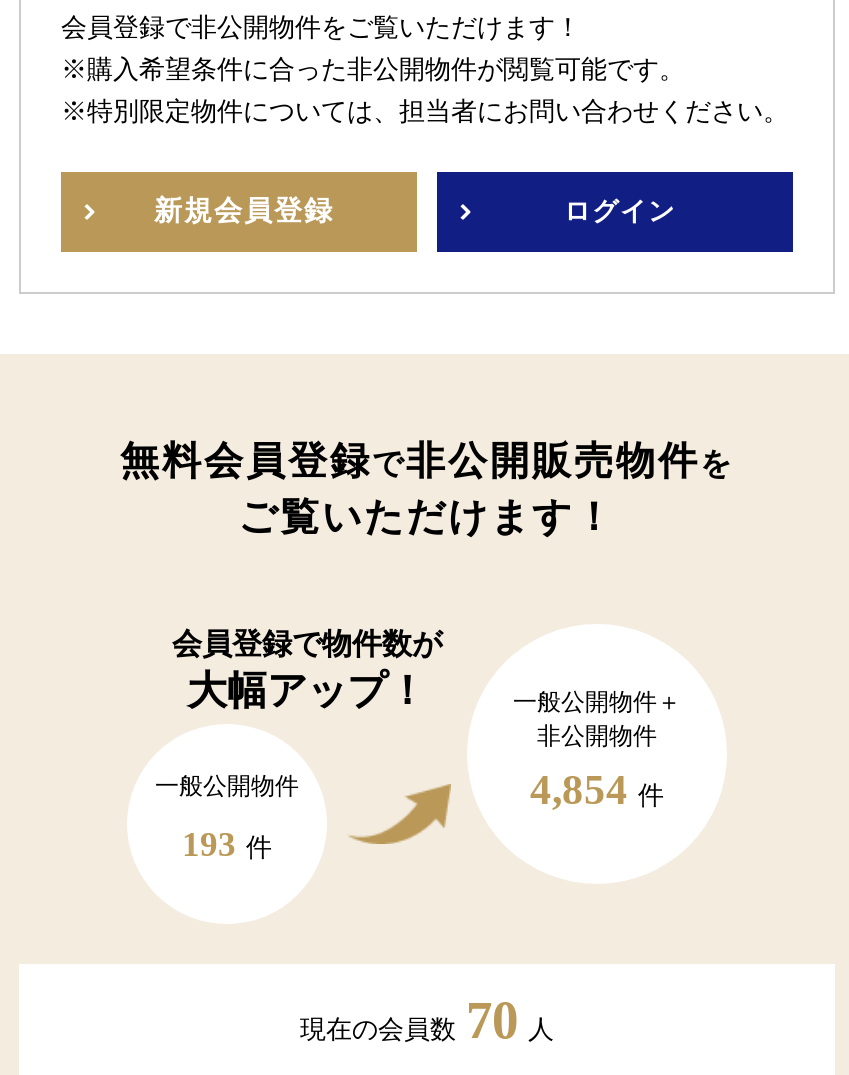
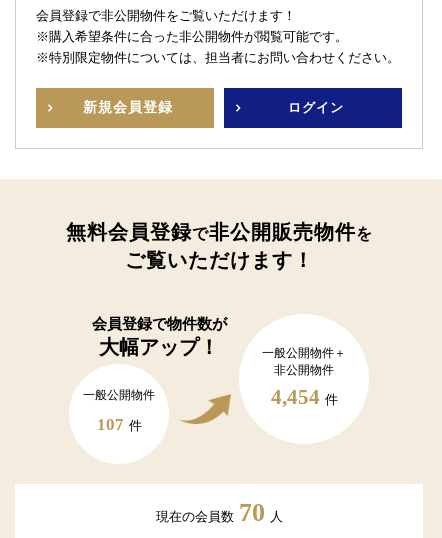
- 4,854 件
+ 4,454 件

- 193 件
+ 107 件
